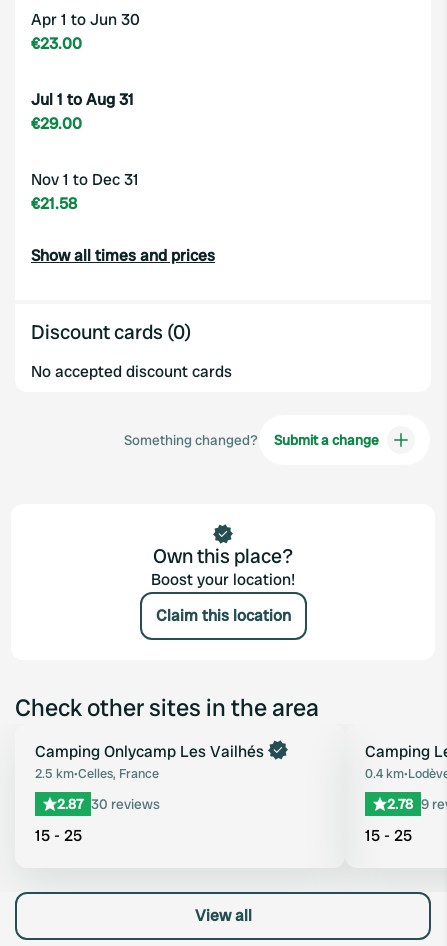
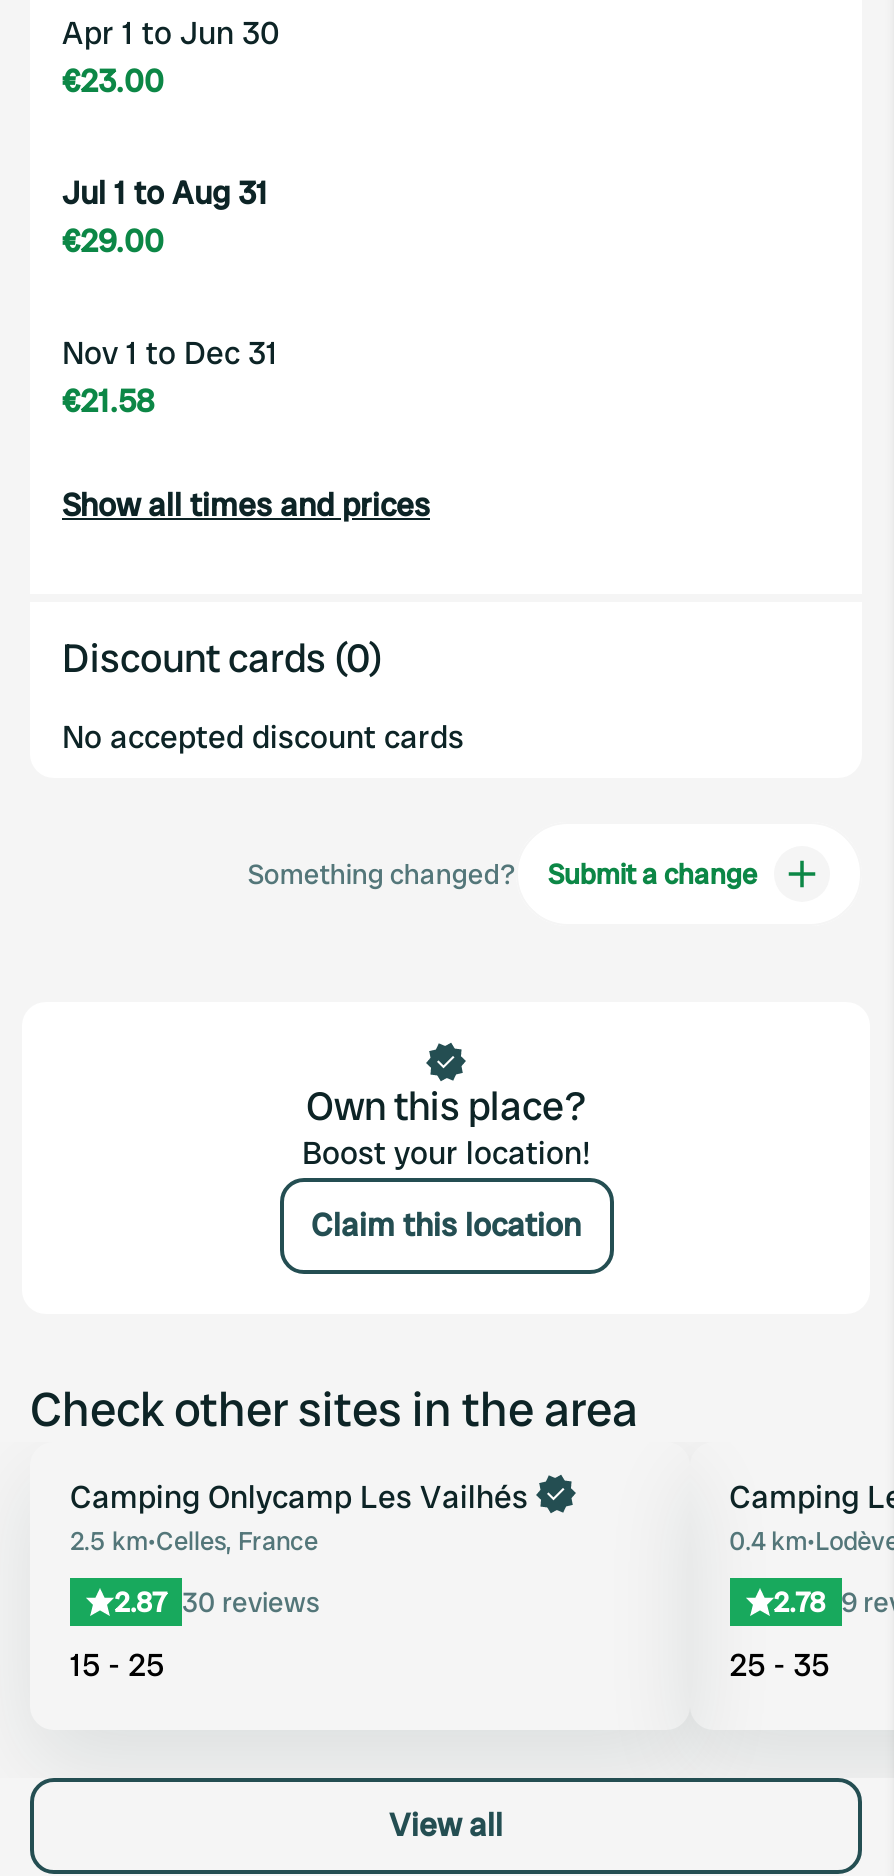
- 15 - 25
+ 25 - 35
